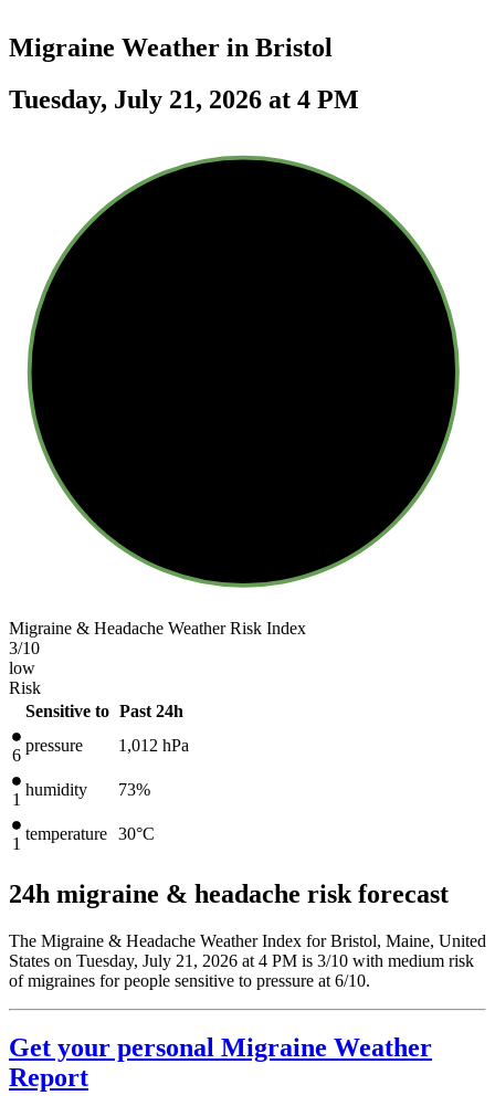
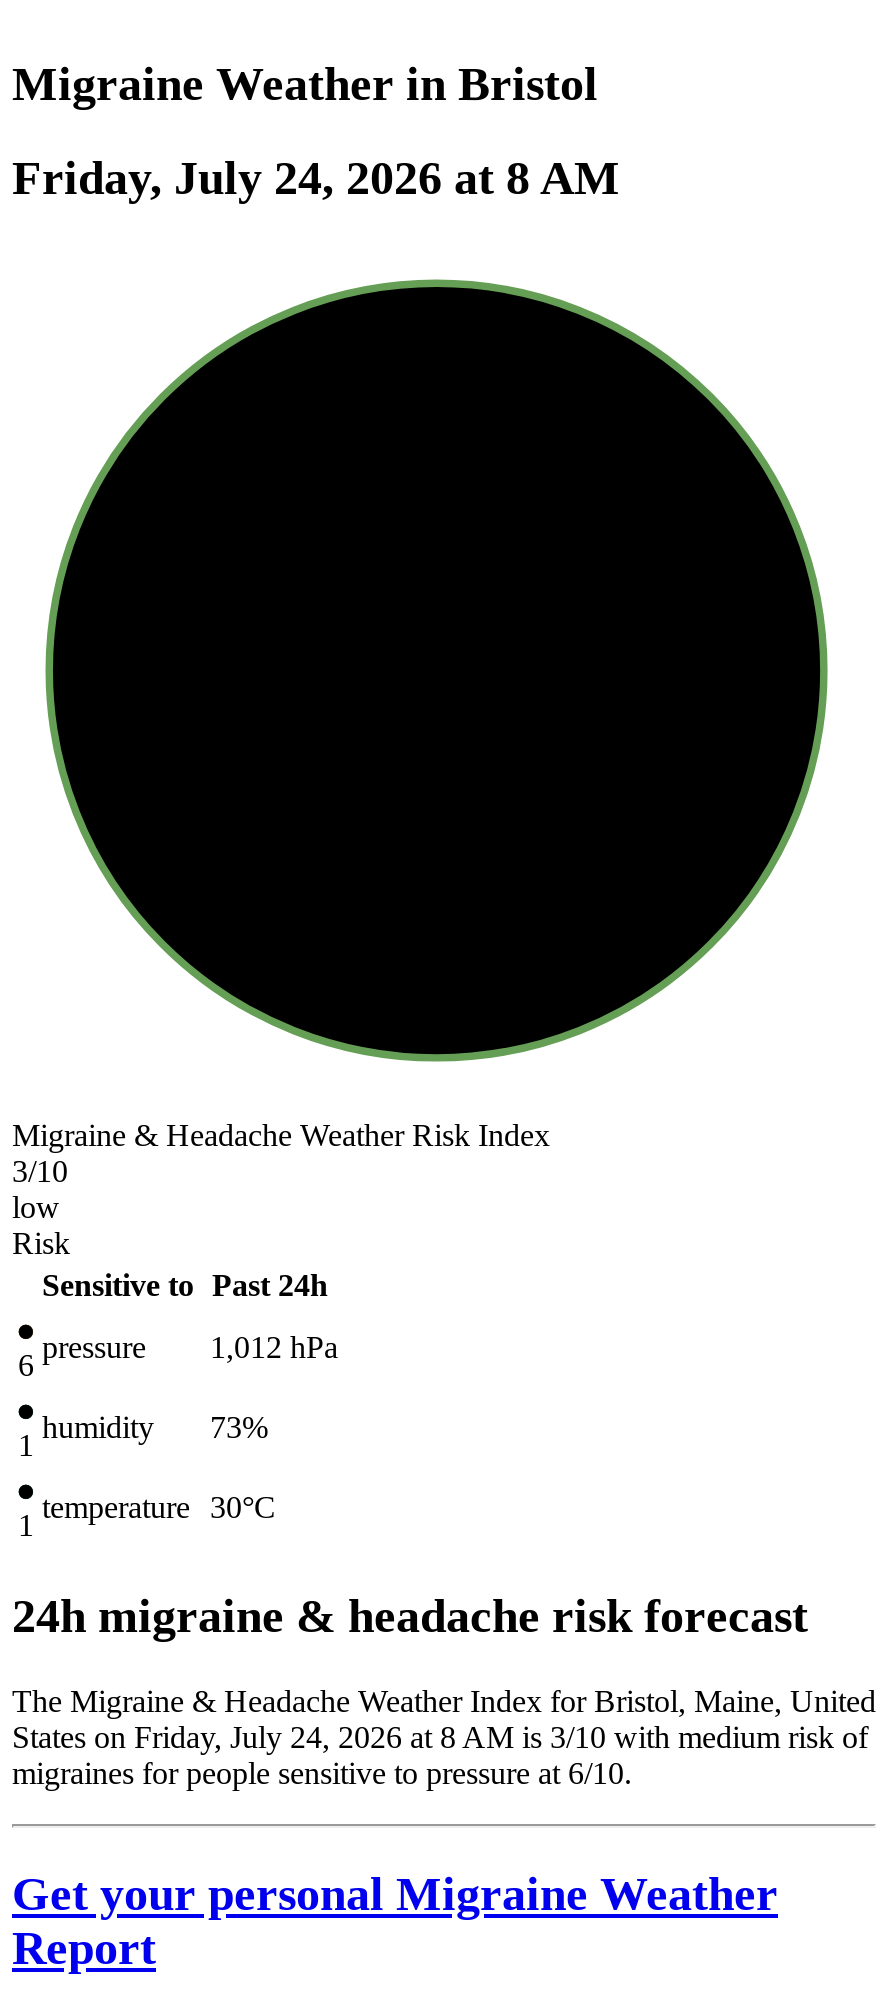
- Tuesday, July 21, 2026 at 4 PM
+ Friday, July 24, 2026 at 8 AM

- States on Tuesday, July 21, 2026 at 4 PM is 3/10 with medium risk
- of migraines for people sensitive to pressure at 6/10.
+ States on Friday, July 24, 2026 at 8 AM is 3/10 with medium risk of
+ migraines for people sensitive to pressure at 6/10.
